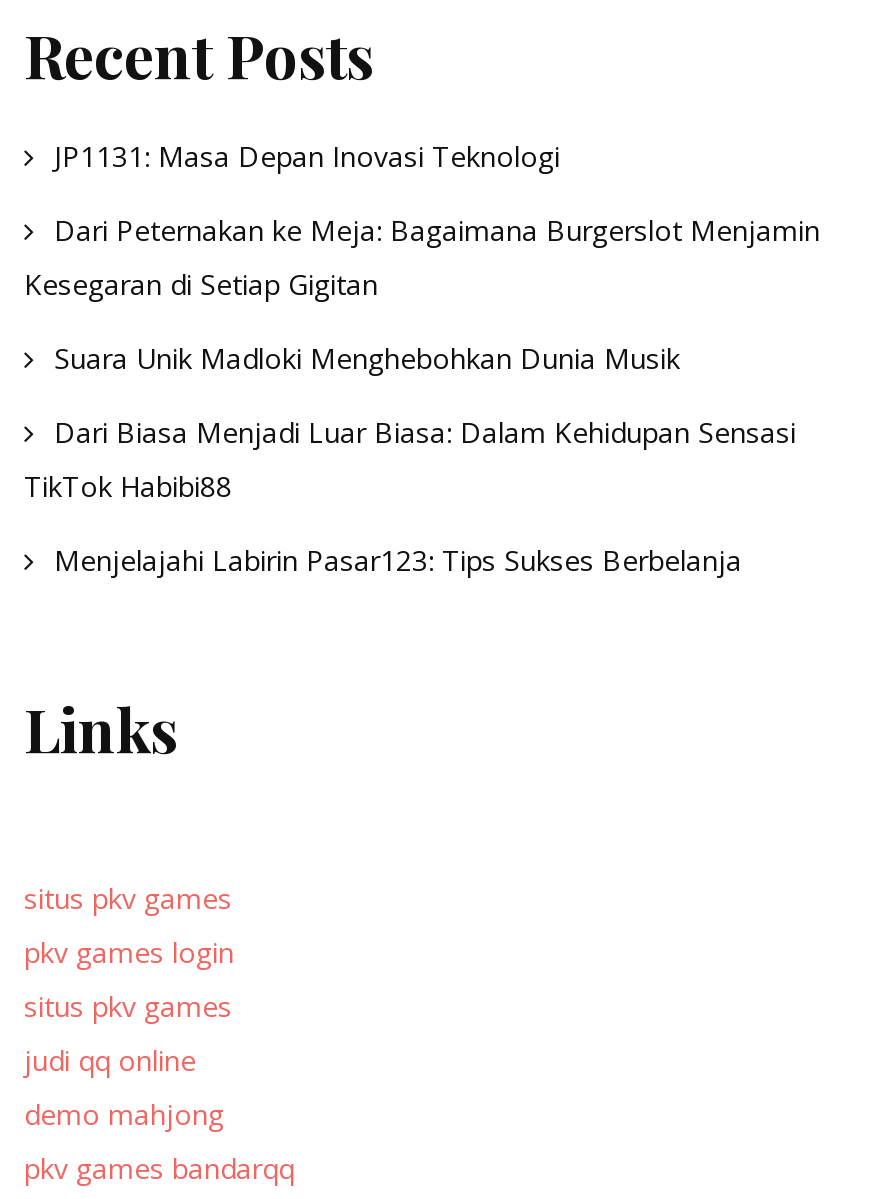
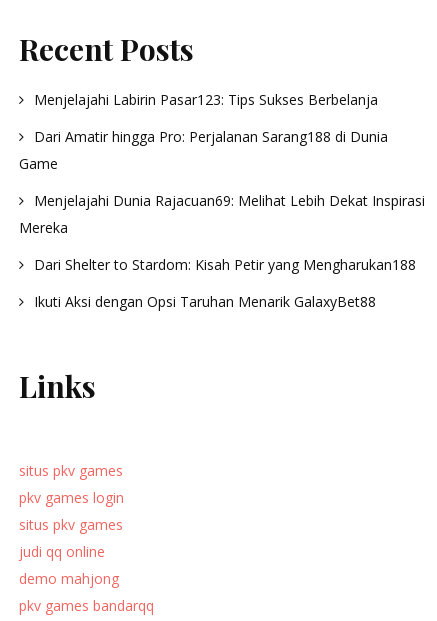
- JP1131: Masa Depan Inovasi Teknologi
- Dari Peternakan ke Meja: Bagaimana Burgerslot Menjamin
- Kesegaran di Setiap Gigitan
- Suara Unik Madloki Menghebohkan Dunia Musik
- Dari Biasa Menjadi Luar Biasa: Dalam Kehidupan Sensasi
- TikTok Habibi88

moved up: Menjelajahi Labirin Pasar123: Tips Sukses Berbelanja

+ Dari Amatir hingga Pro: Perjalanan Sarang188 di Dunia
+ Game
+ Menjelajahi Dunia Rajacuan69: Melihat Lebih Dekat Inspirasi
+ Mereka
+ Dari Shelter to Stardom: Kisah Petir yang Mengharukan188
+ Ikuti Aksi dengan Opsi Taruhan Menarik GalaxyBet88
